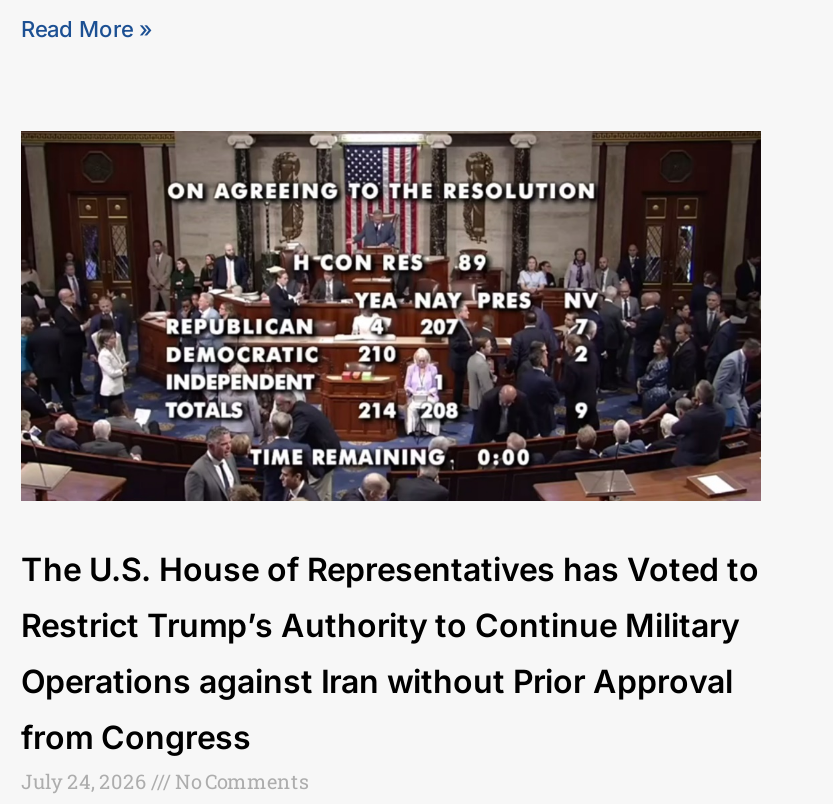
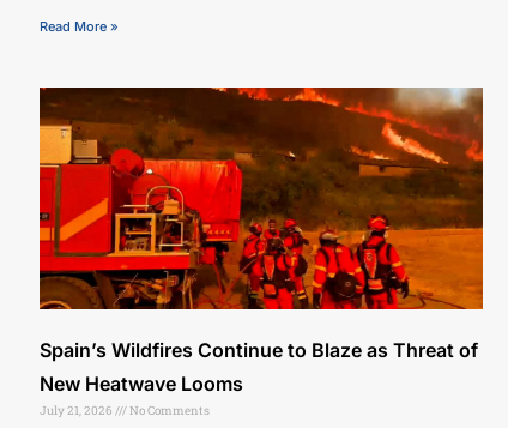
- [image]
+ [image]

- The U.S. House of Representatives has Voted to
- Restrict Trump’s Authority to Continue Military
- Operations against Iran without Prior Approval
- from Congress
- July 24, 2026
+ Spain’s Wildfires Continue to Blaze as Threat of
+ New Heatwave Looms
+ July 21, 2026
